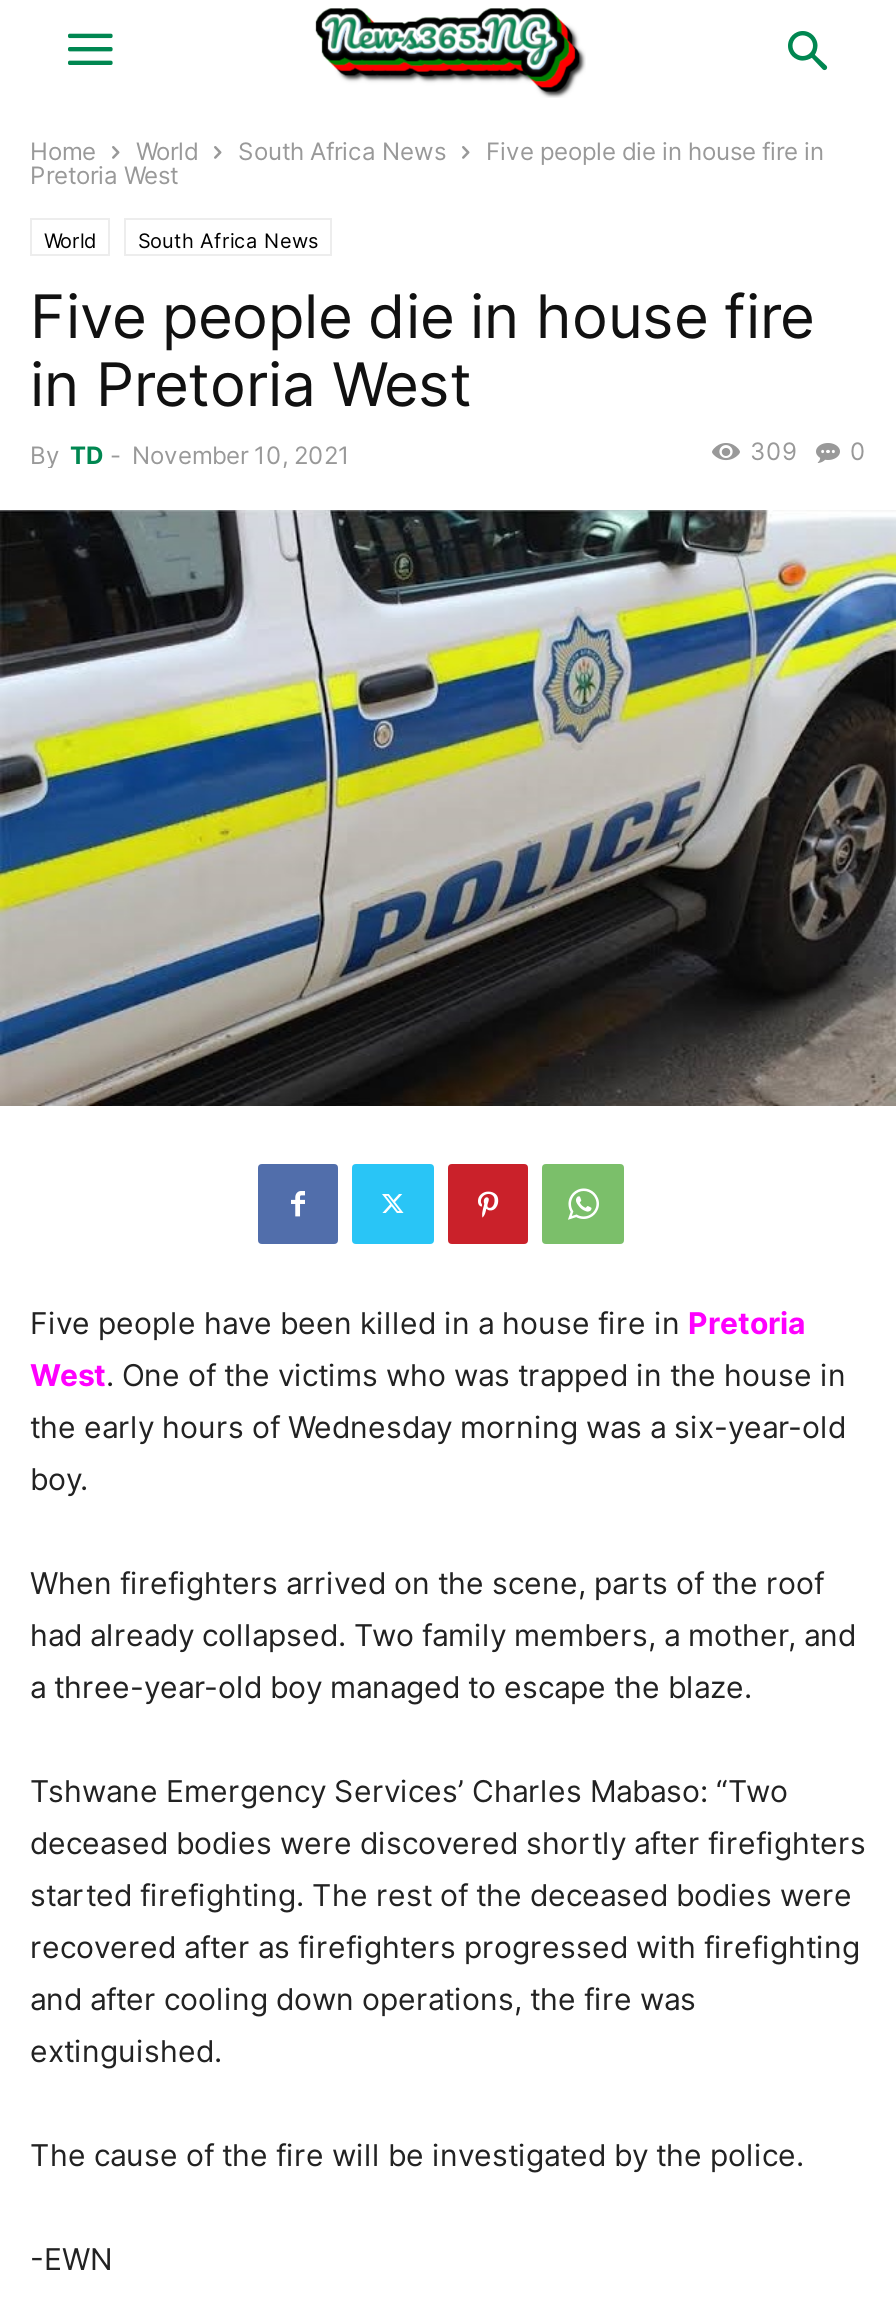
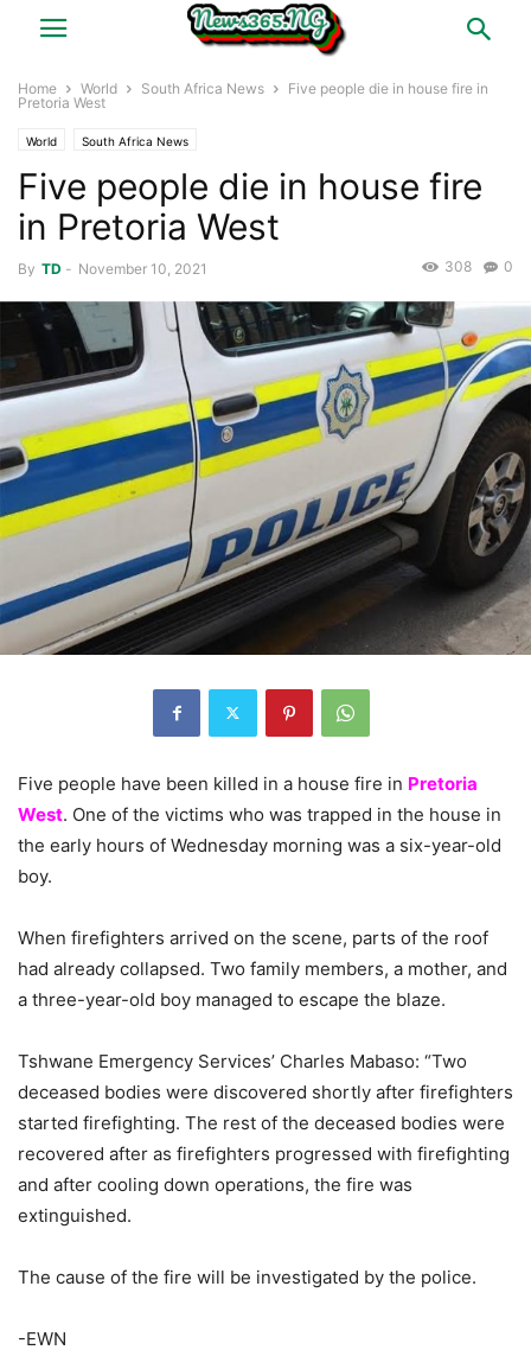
- 309 0
+ 308 0
